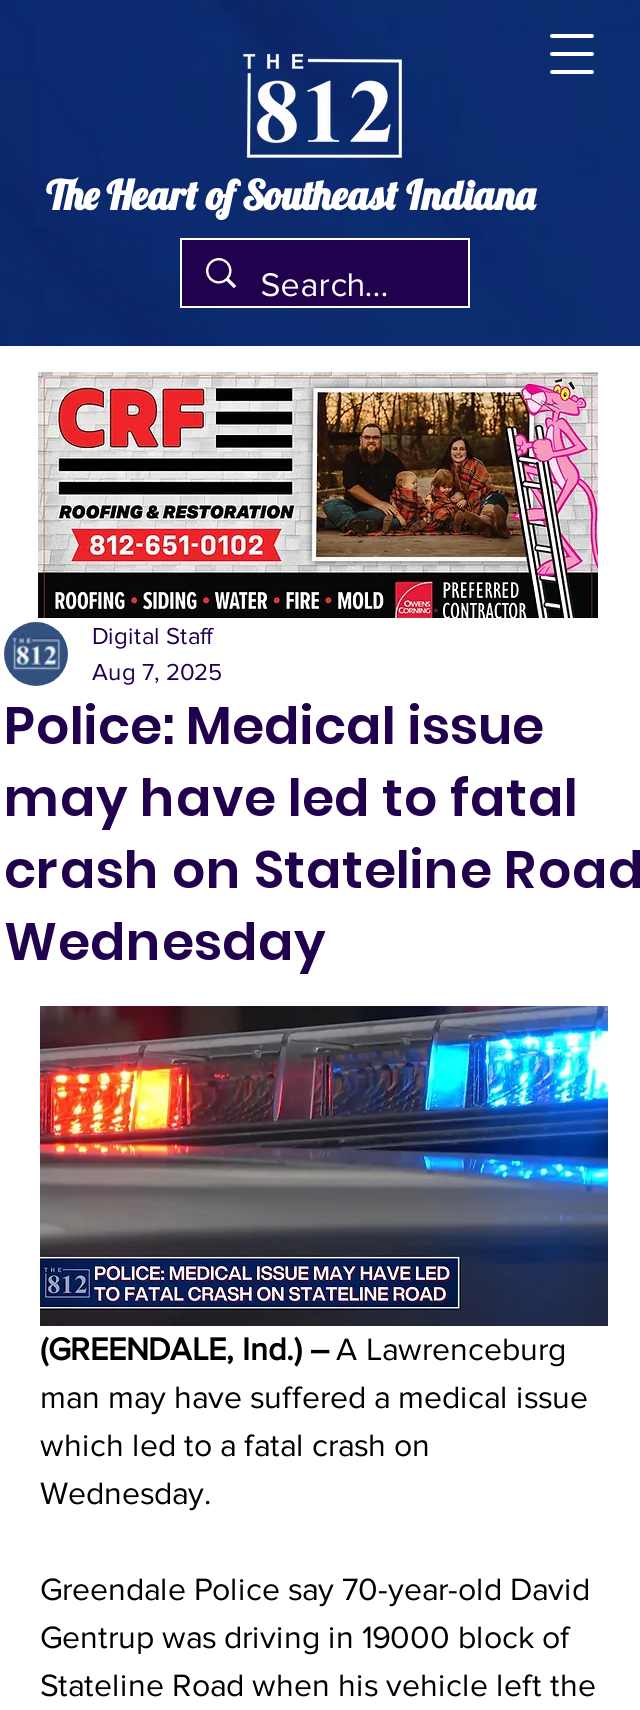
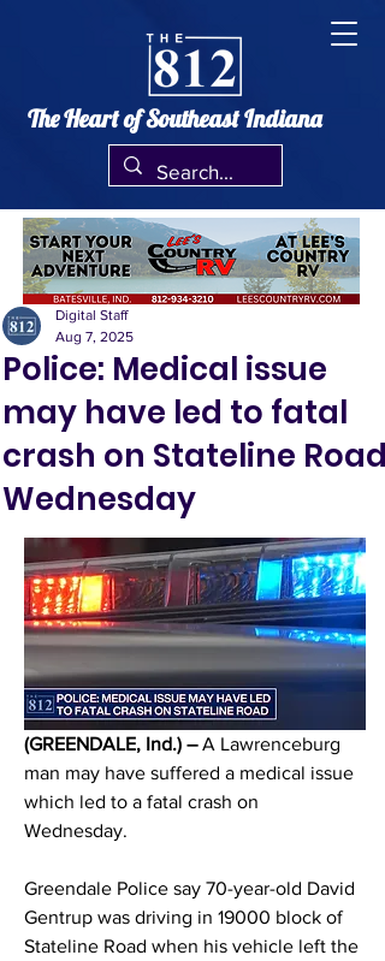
- [image]
+ [image]
